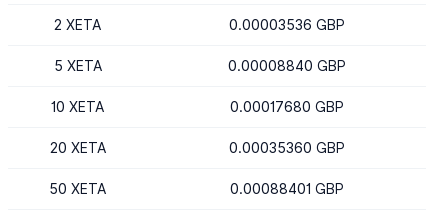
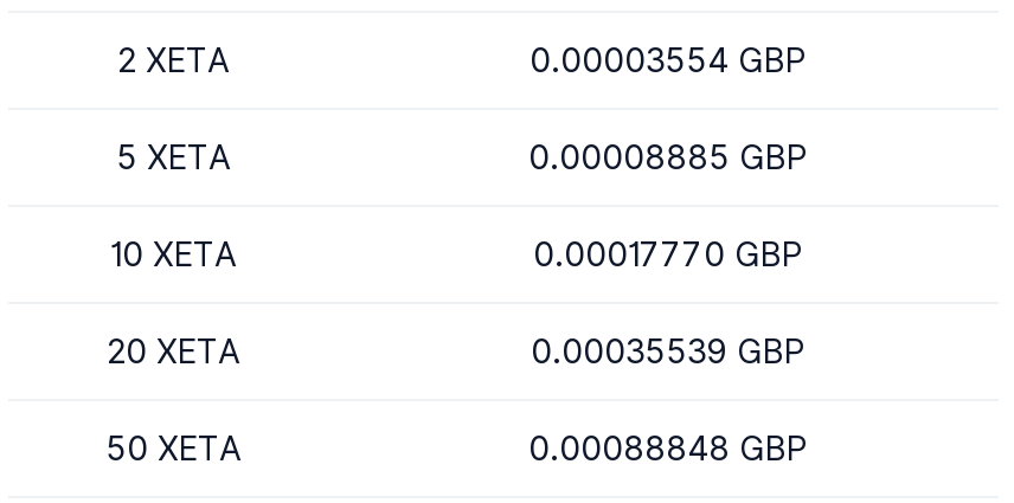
- 0.00003536 GBP
+ 0.00003554 GBP

- 0.00008840 GBP
+ 0.00008885 GBP

- 0.00017680 GBP
+ 0.00017770 GBP

- 0.00035360 GBP
+ 0.00035539 GBP

- 0.00088401 GBP
+ 0.00088848 GBP
